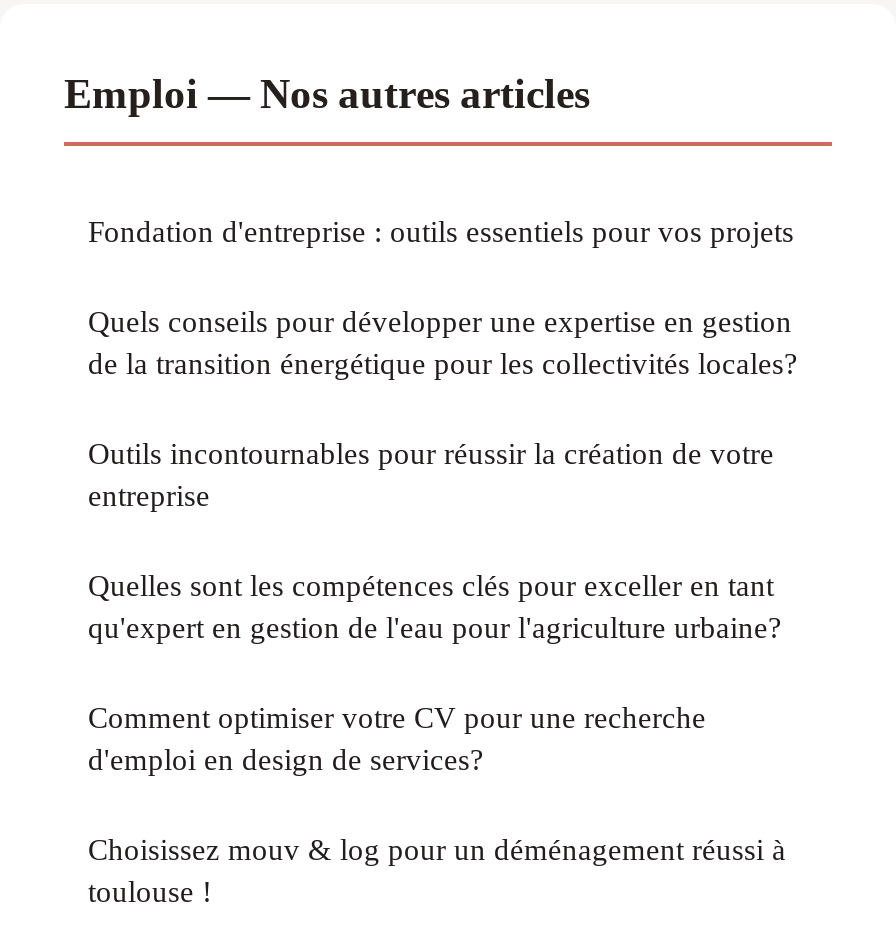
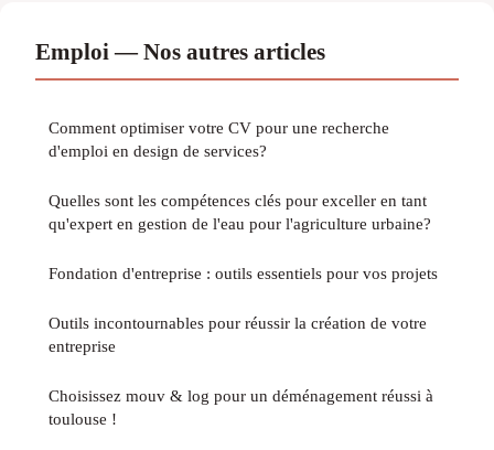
moved down: Quelles sont les compétences clés pour exceller en tant | qu'expert en gestion de l'eau pour l'agriculture urbaine? | Fondation d'entreprise : outils essentiels pour vos projets | Outils incontournables pour réussir la création de votre | entreprise

- Quels conseils pour développer une expertise en gestion
- de la transition énergétique pour les collectivités locales?

moved up: Comment optimiser votre CV pour une recherche | d'emploi en design de services?
